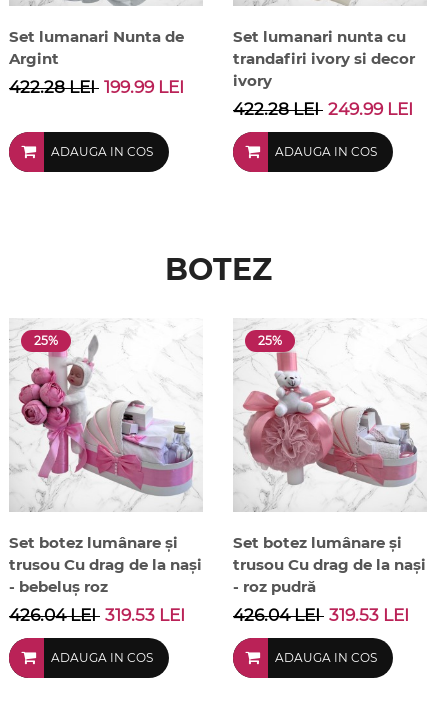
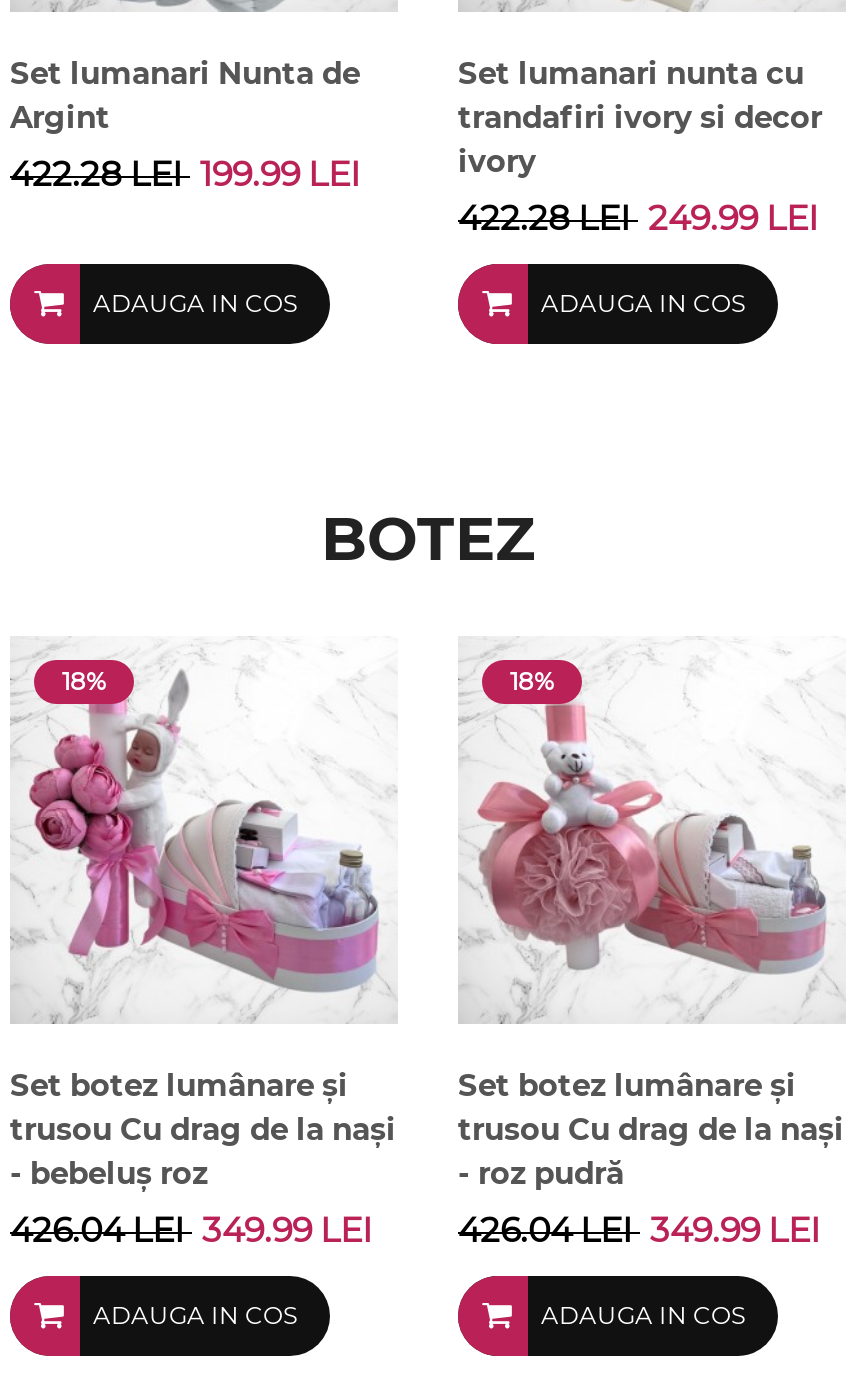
- 25%
+ 18%

- 25%
+ 18%

- 426.04 LEI 319.53 LEI
+ 426.04 LEI 349.99 LEI

- 426.04 LEI 319.53 LEI
+ 426.04 LEI 349.99 LEI
